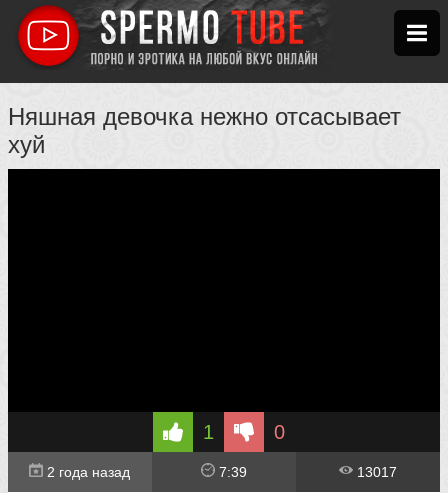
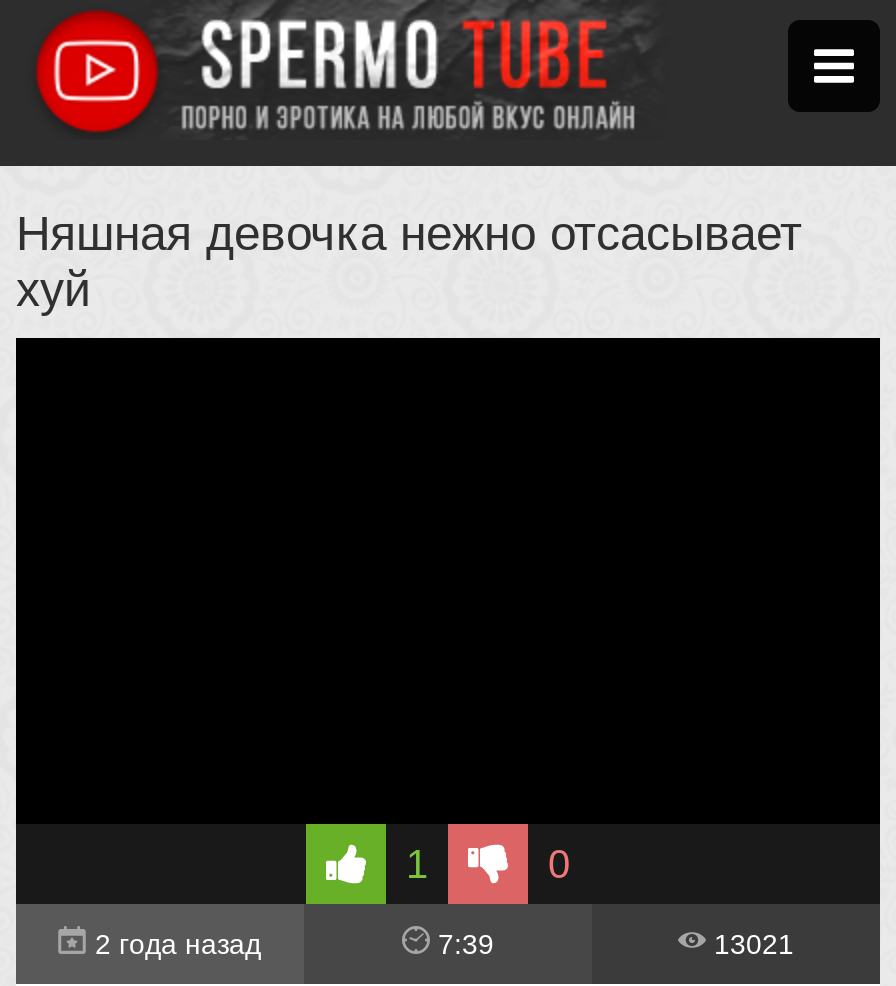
- 13017
+ 13021
